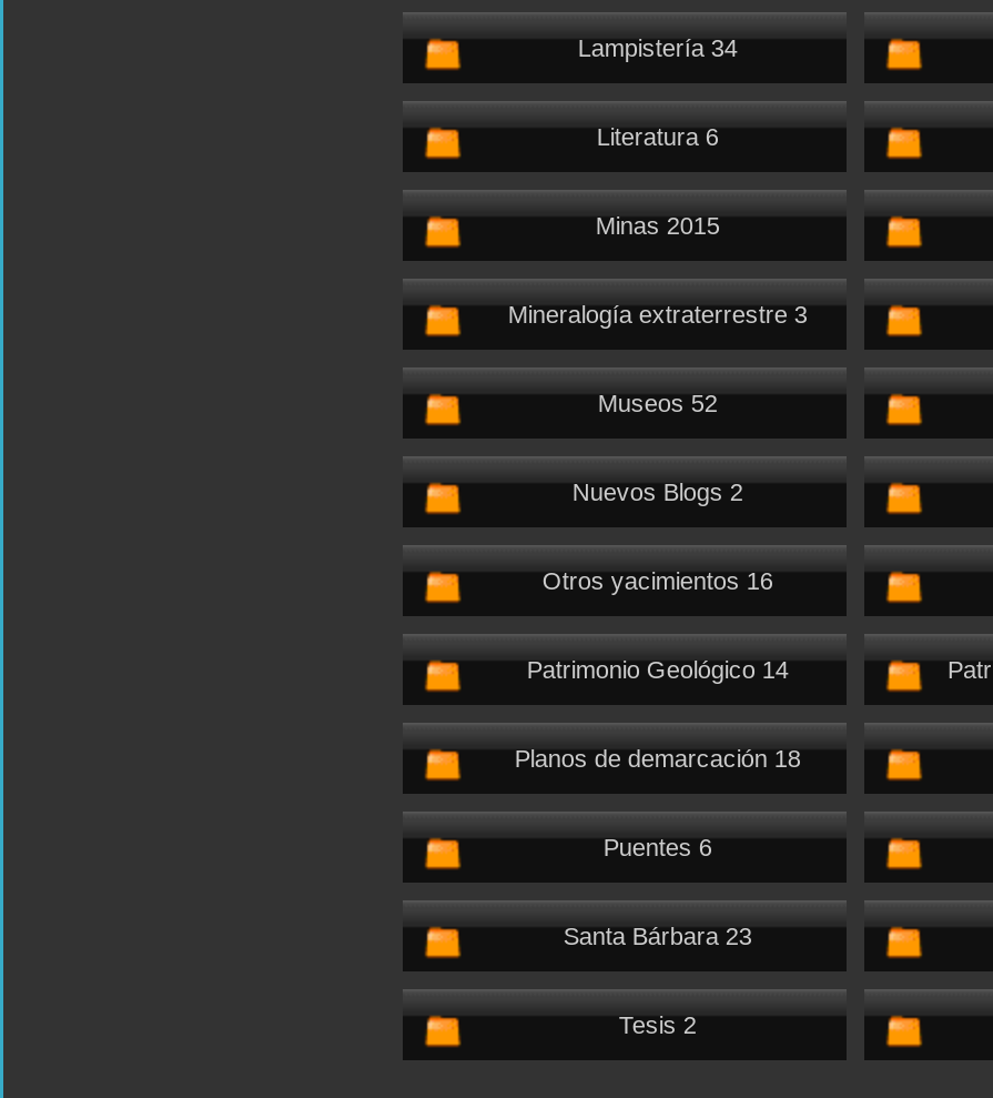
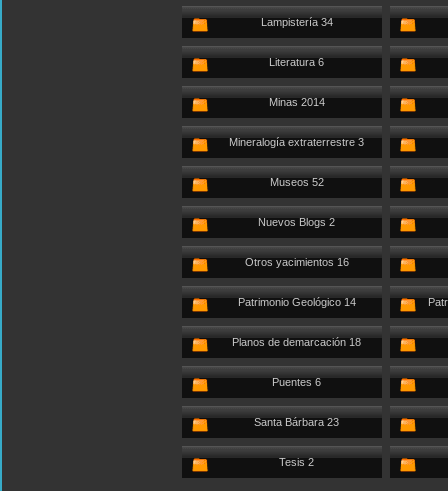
- Minas 2015
+ Minas 2014
